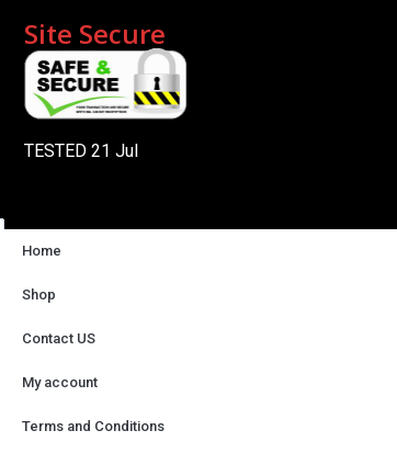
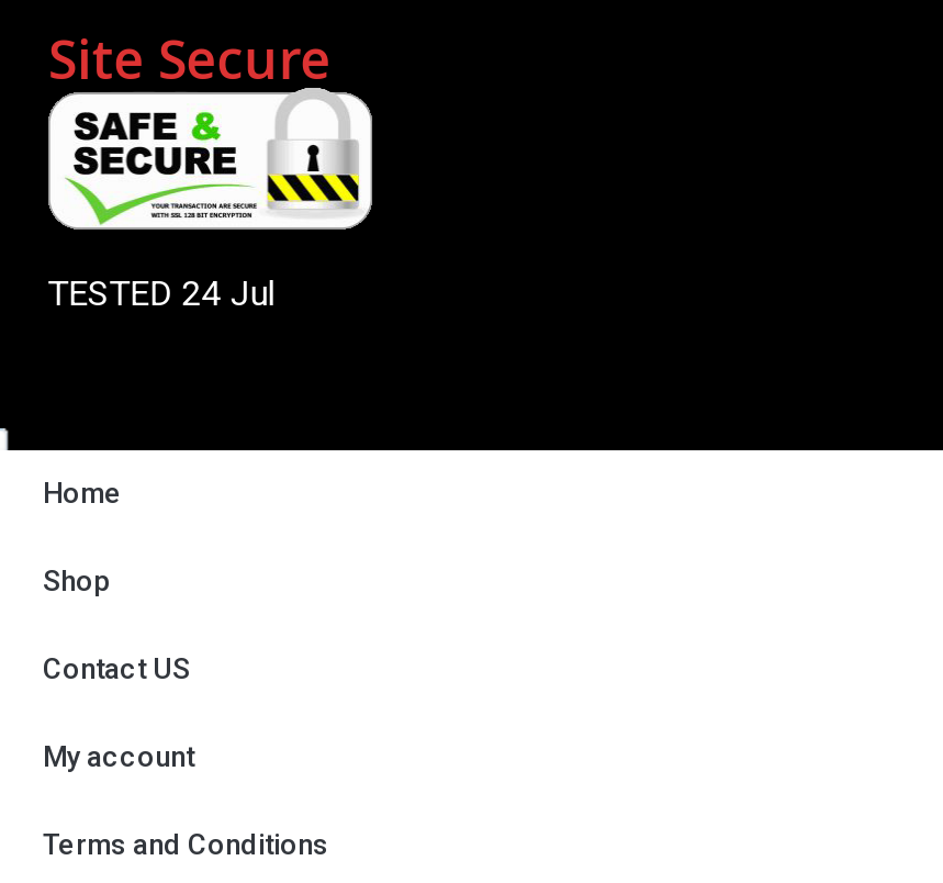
- TESTED 21 Jul
+ TESTED 24 Jul
